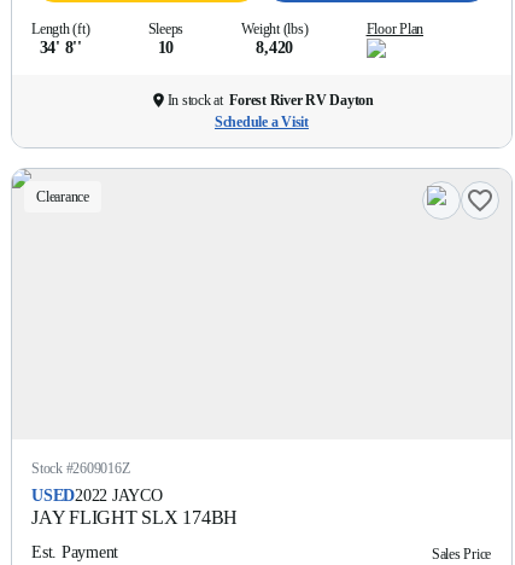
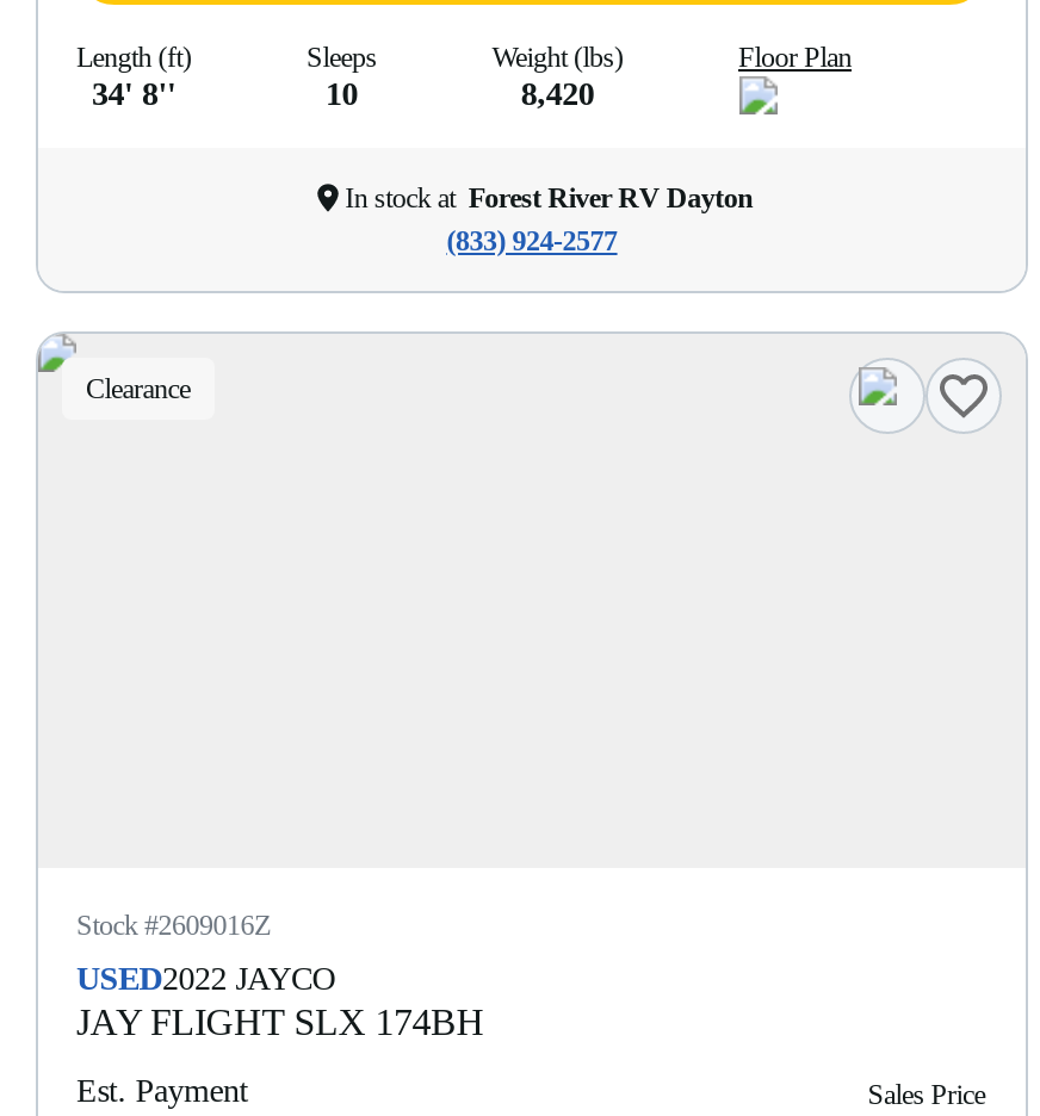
- Schedule a Visit
+ (833) 924-2577
